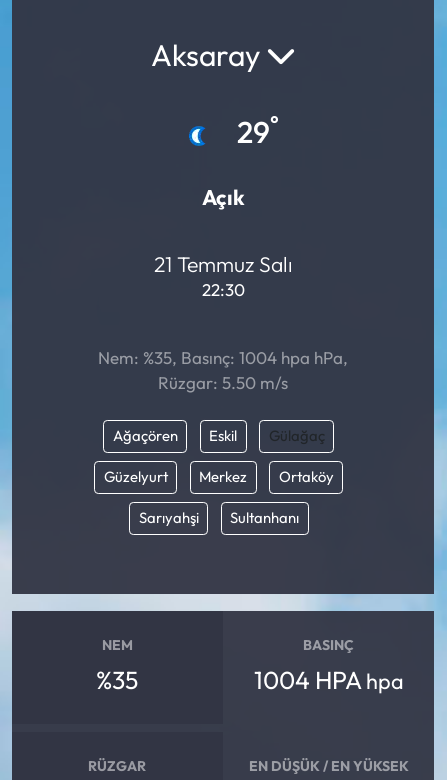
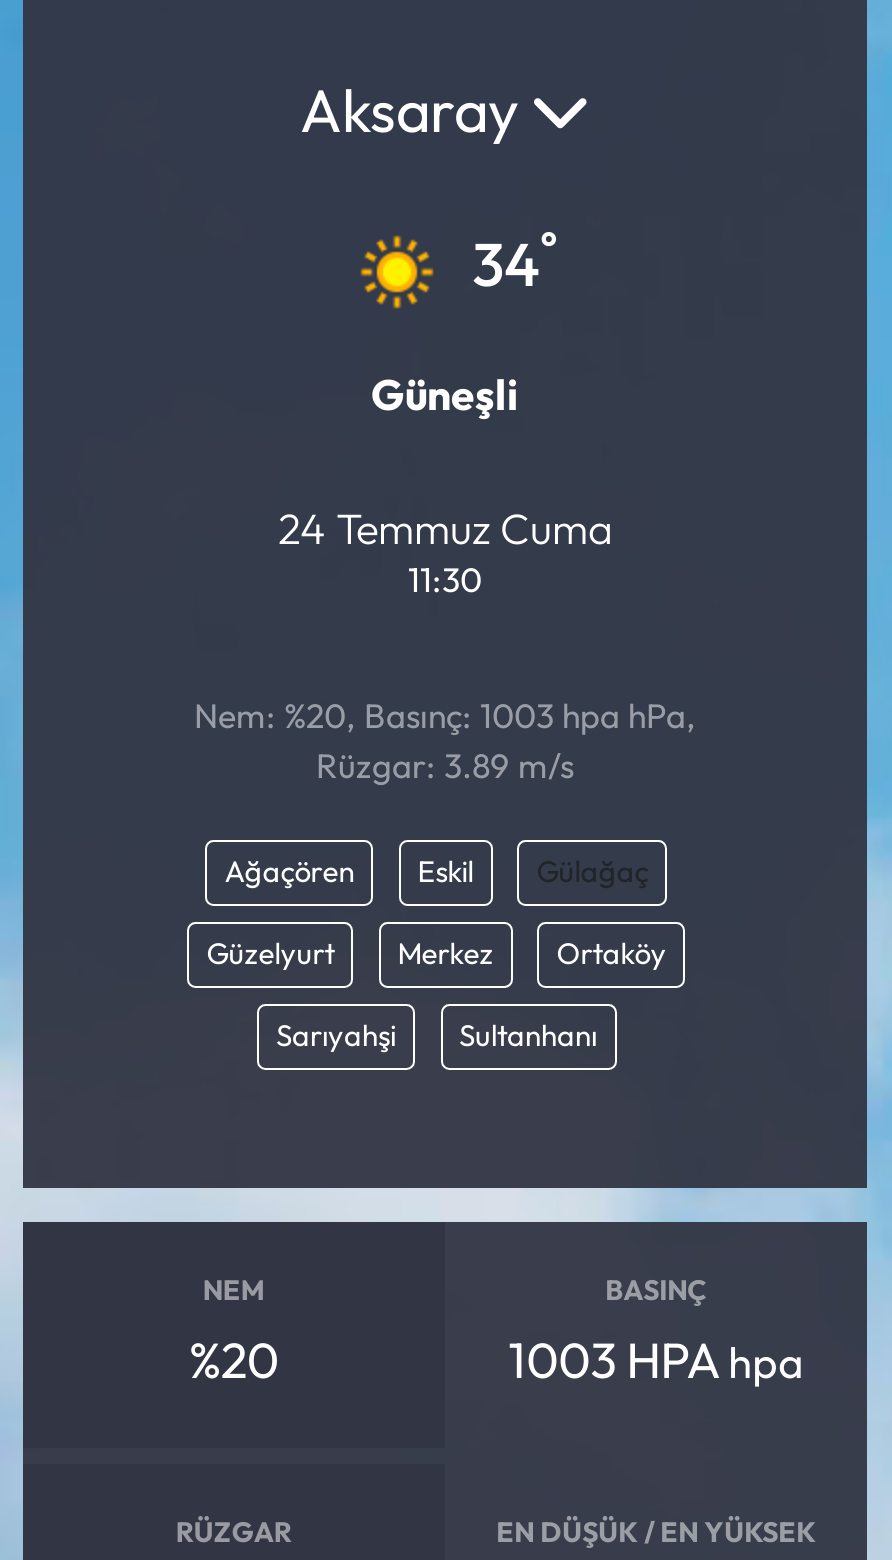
- [image]
- 29°
+ [image]
+ 34°

- Açık
+ Güneşli

- 21 Temmuz Salı
- 22:30
+ 24 Temmuz Cuma
+ 11:30

- Nem: %35, Basınç: 1004 hpa hPa,
- Rüzgar: 5.50 m/s
+ Nem: %20, Basınç: 1003 hpa hPa,
+ Rüzgar: 3.89 m/s

- %35
+ %20

- 1004 HPA hpa
+ 1003 HPA hpa
